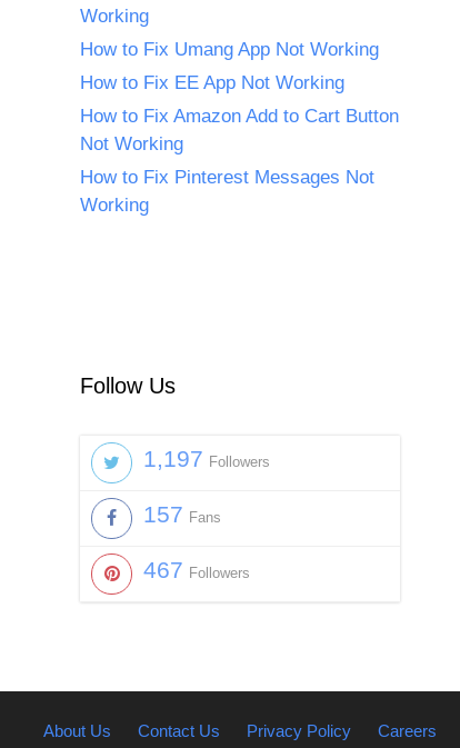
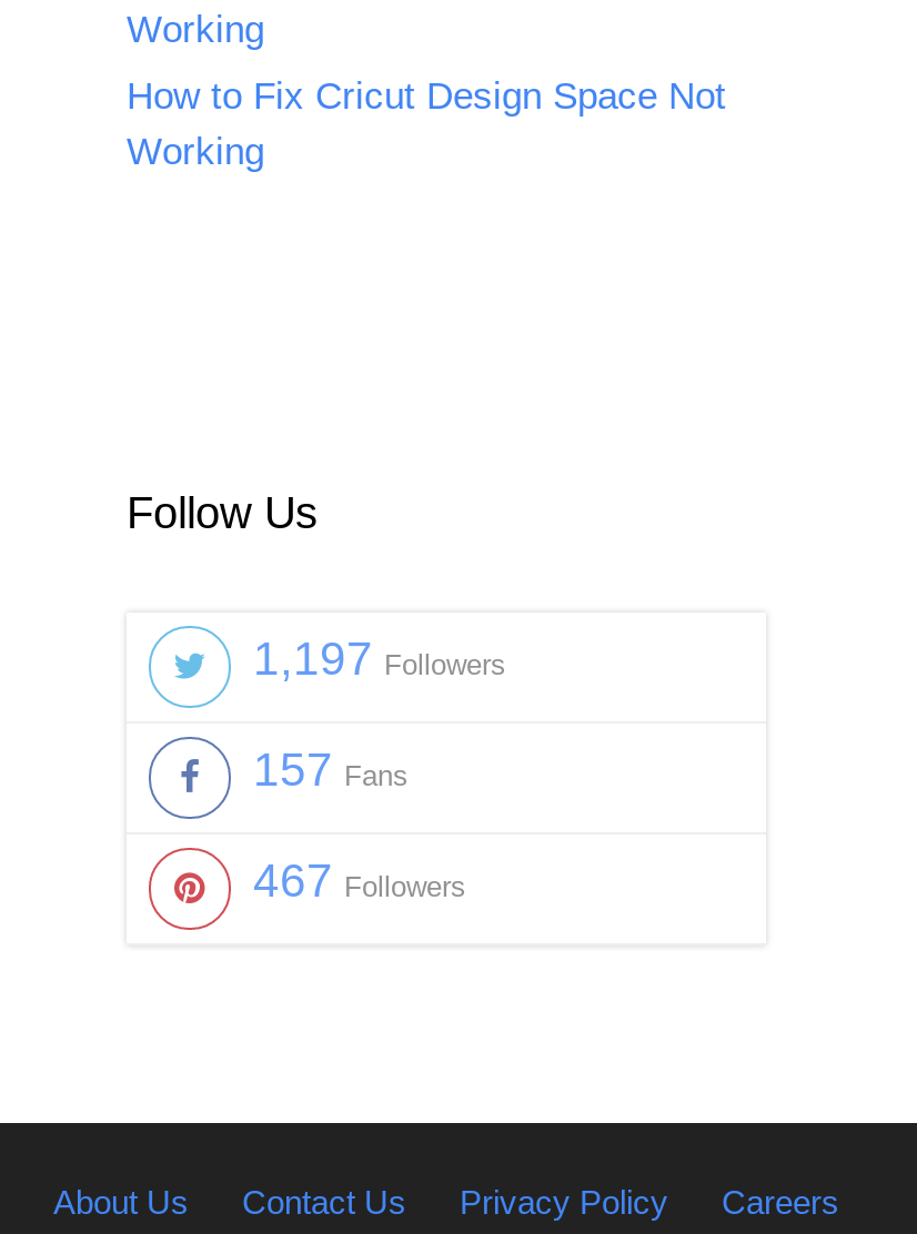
- How to Fix Umang App Not Working
- How to Fix EE App Not Working
- How to Fix Amazon Add to Cart Button
- Not Working
- How to Fix Pinterest Messages Not
+ How to Fix Cricut Design Space Not
